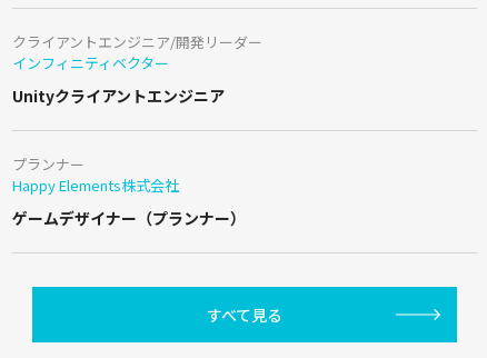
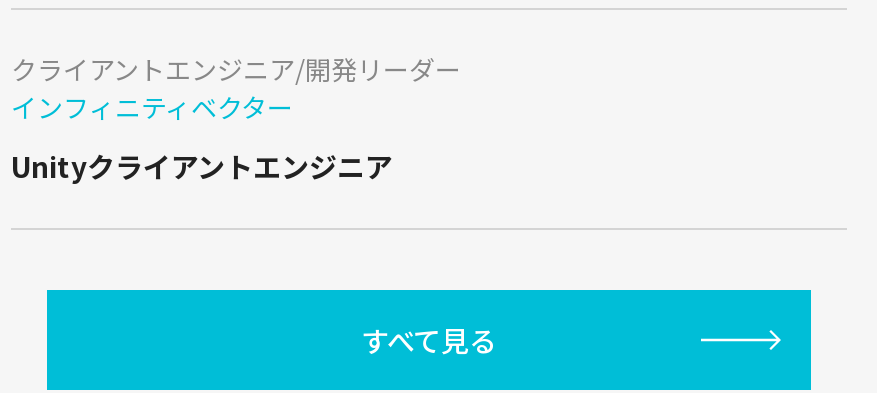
- プランナー
- Happy Elements株式会社
- ゲームデザイナー（プランナー）
